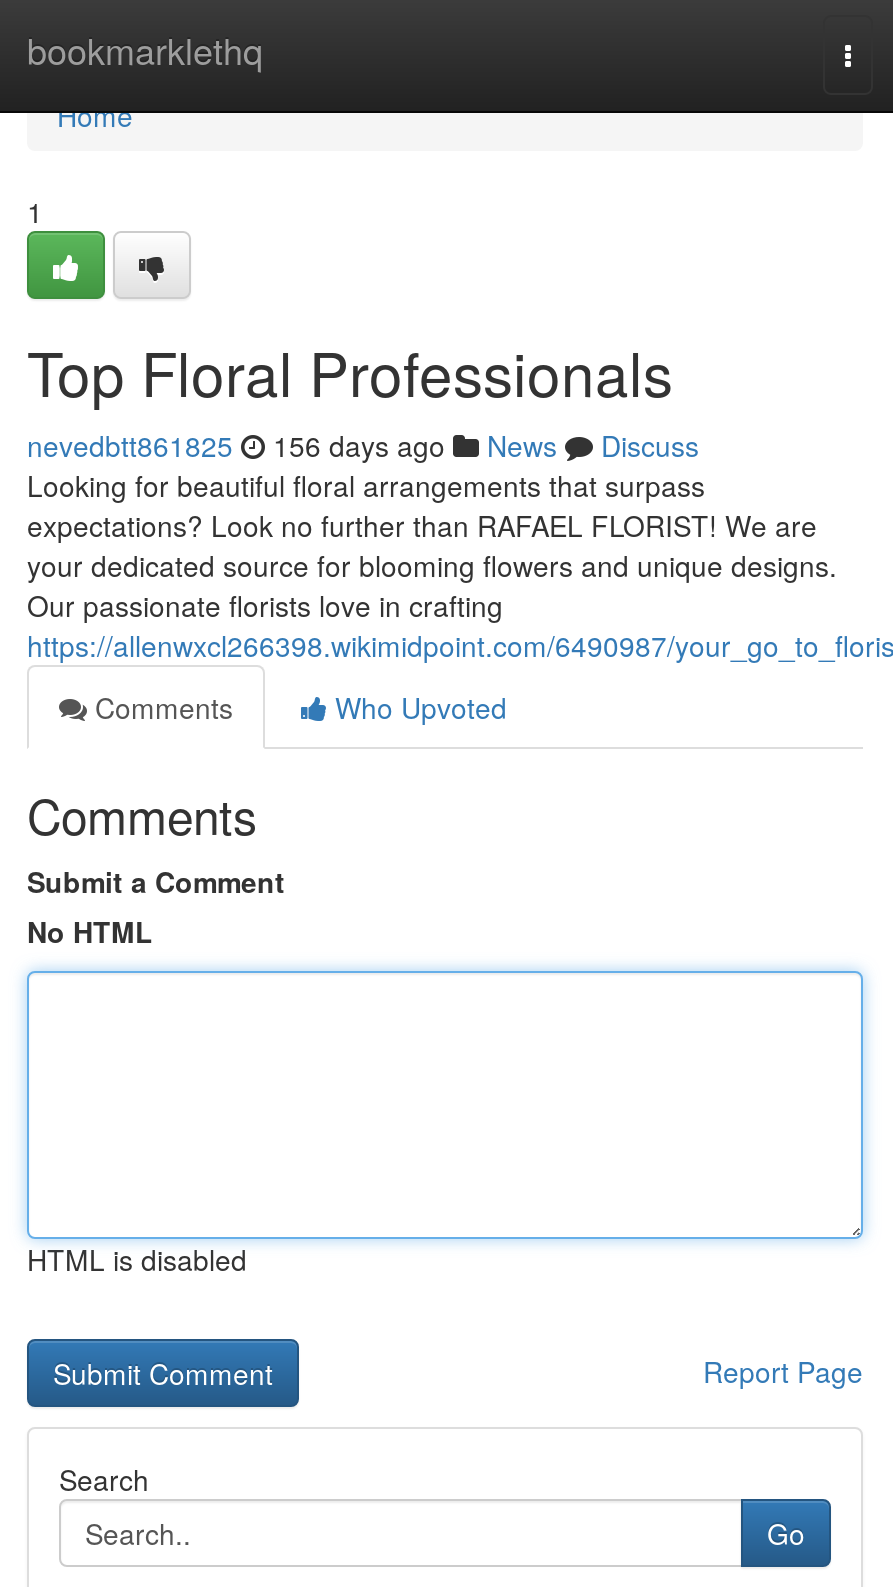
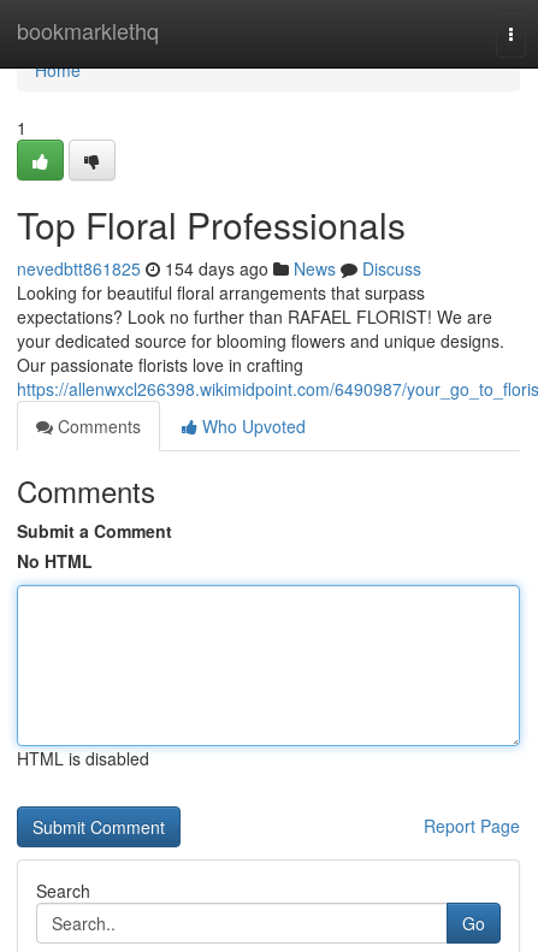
- nevedbtt861825 156 days ago News Discuss
+ nevedbtt861825 154 days ago News Discuss
